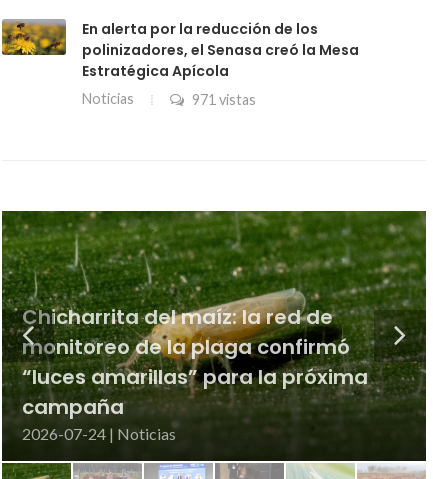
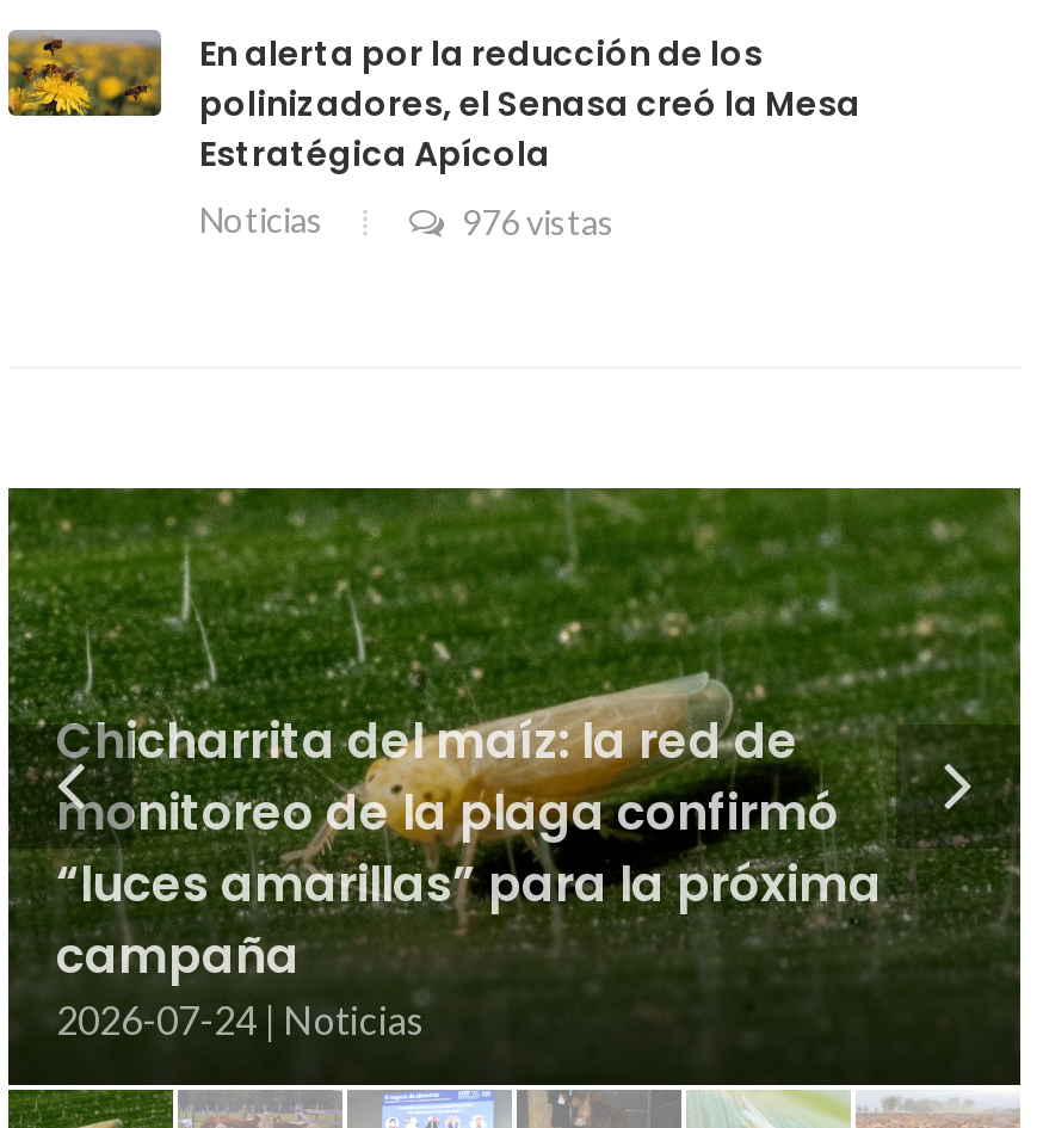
- 971 vistas
+ 976 vistas
